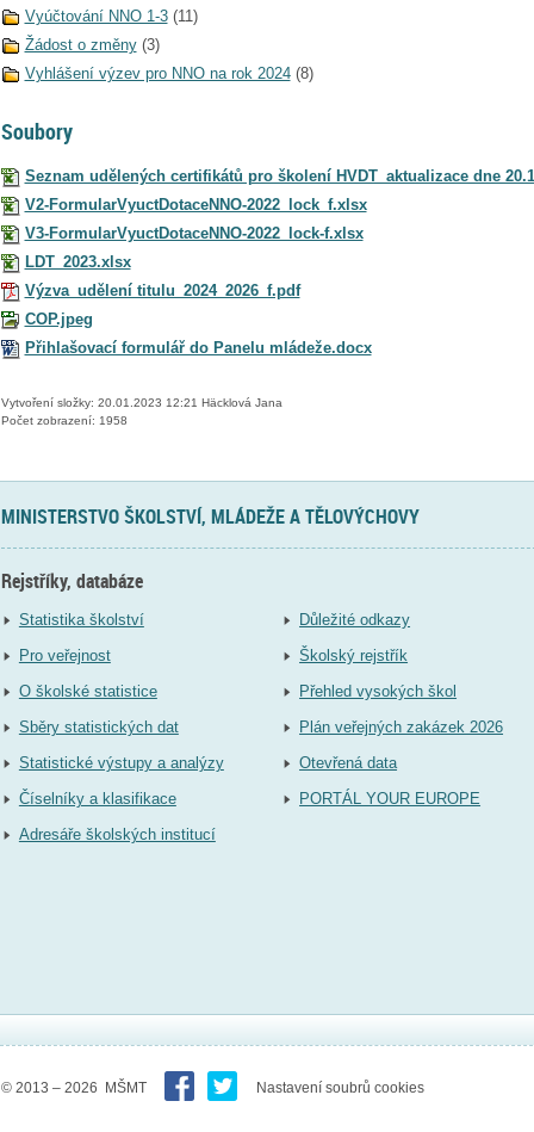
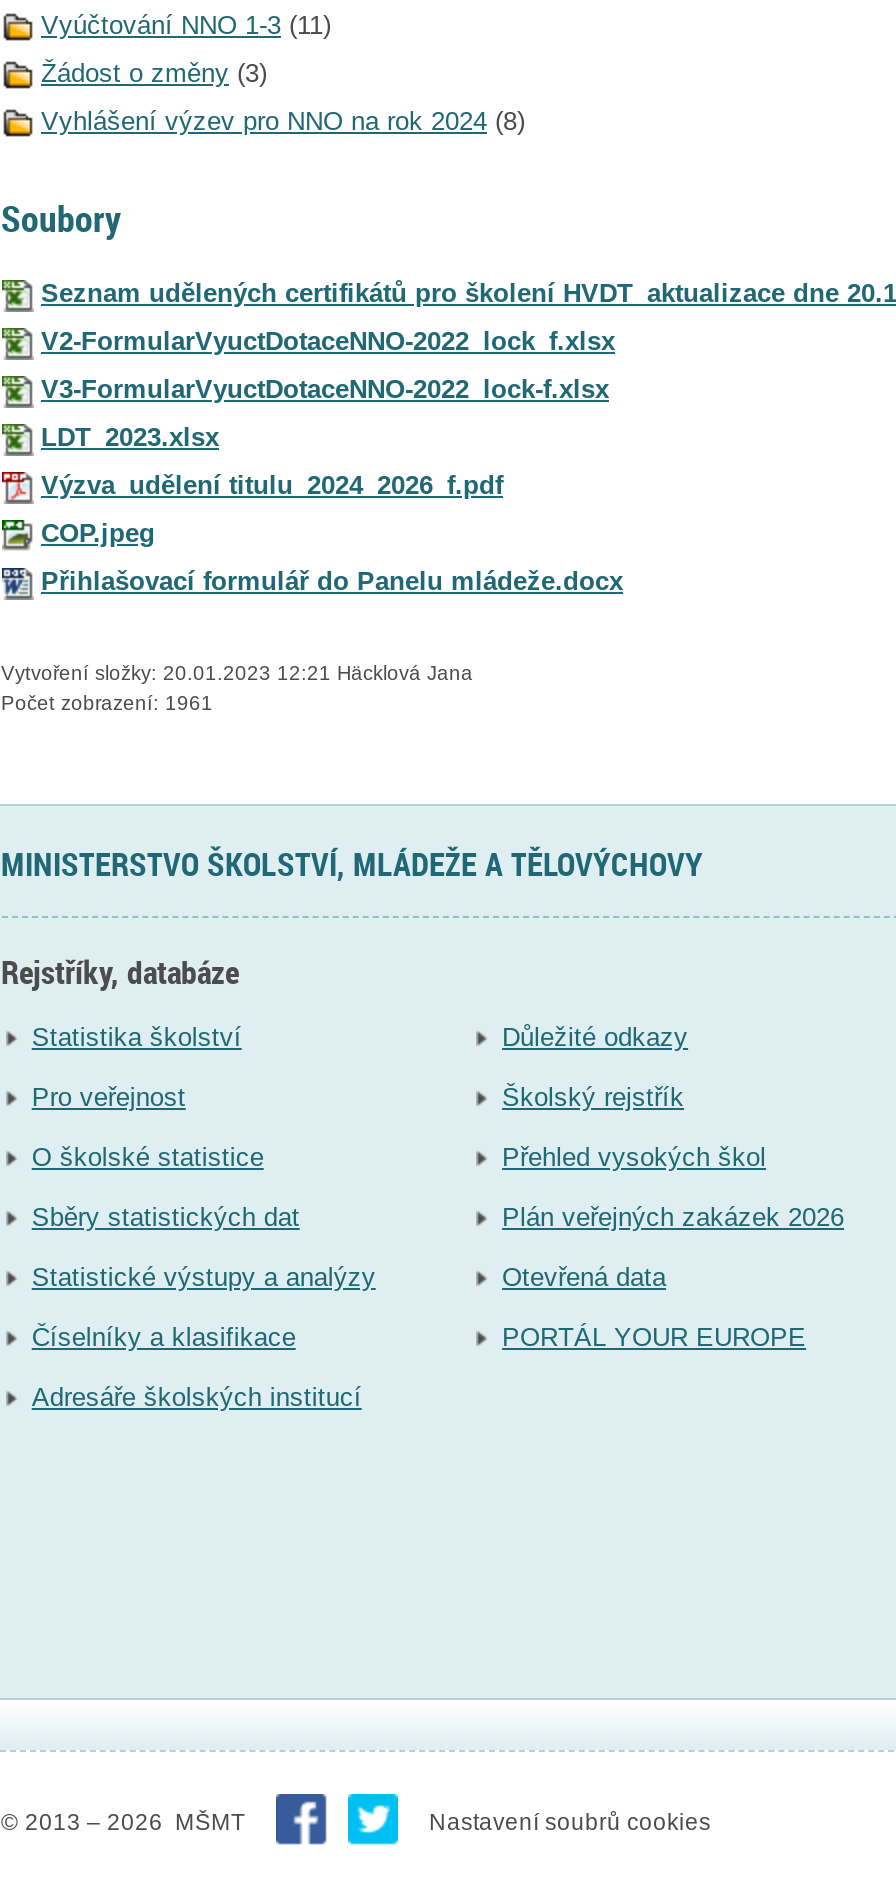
- Počet zobrazení: 1958
+ Počet zobrazení: 1961
